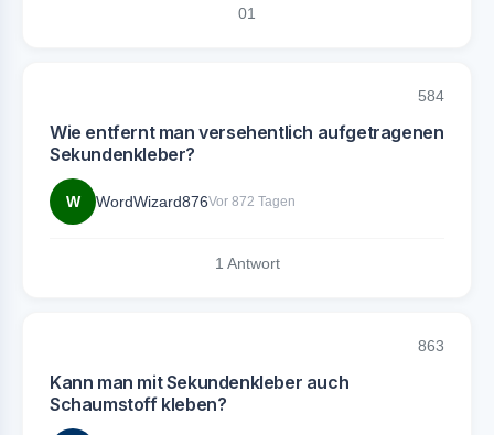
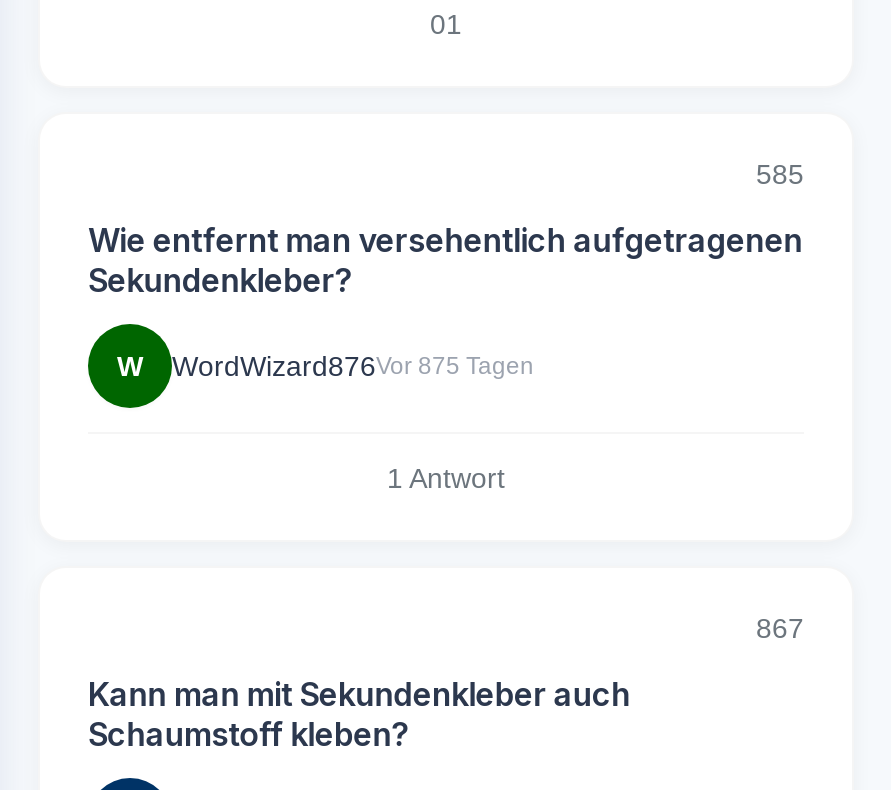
- 584
+ 585

- WordWizard876Vor 872 Tagen
+ WordWizard876Vor 875 Tagen

- 863
+ 867
